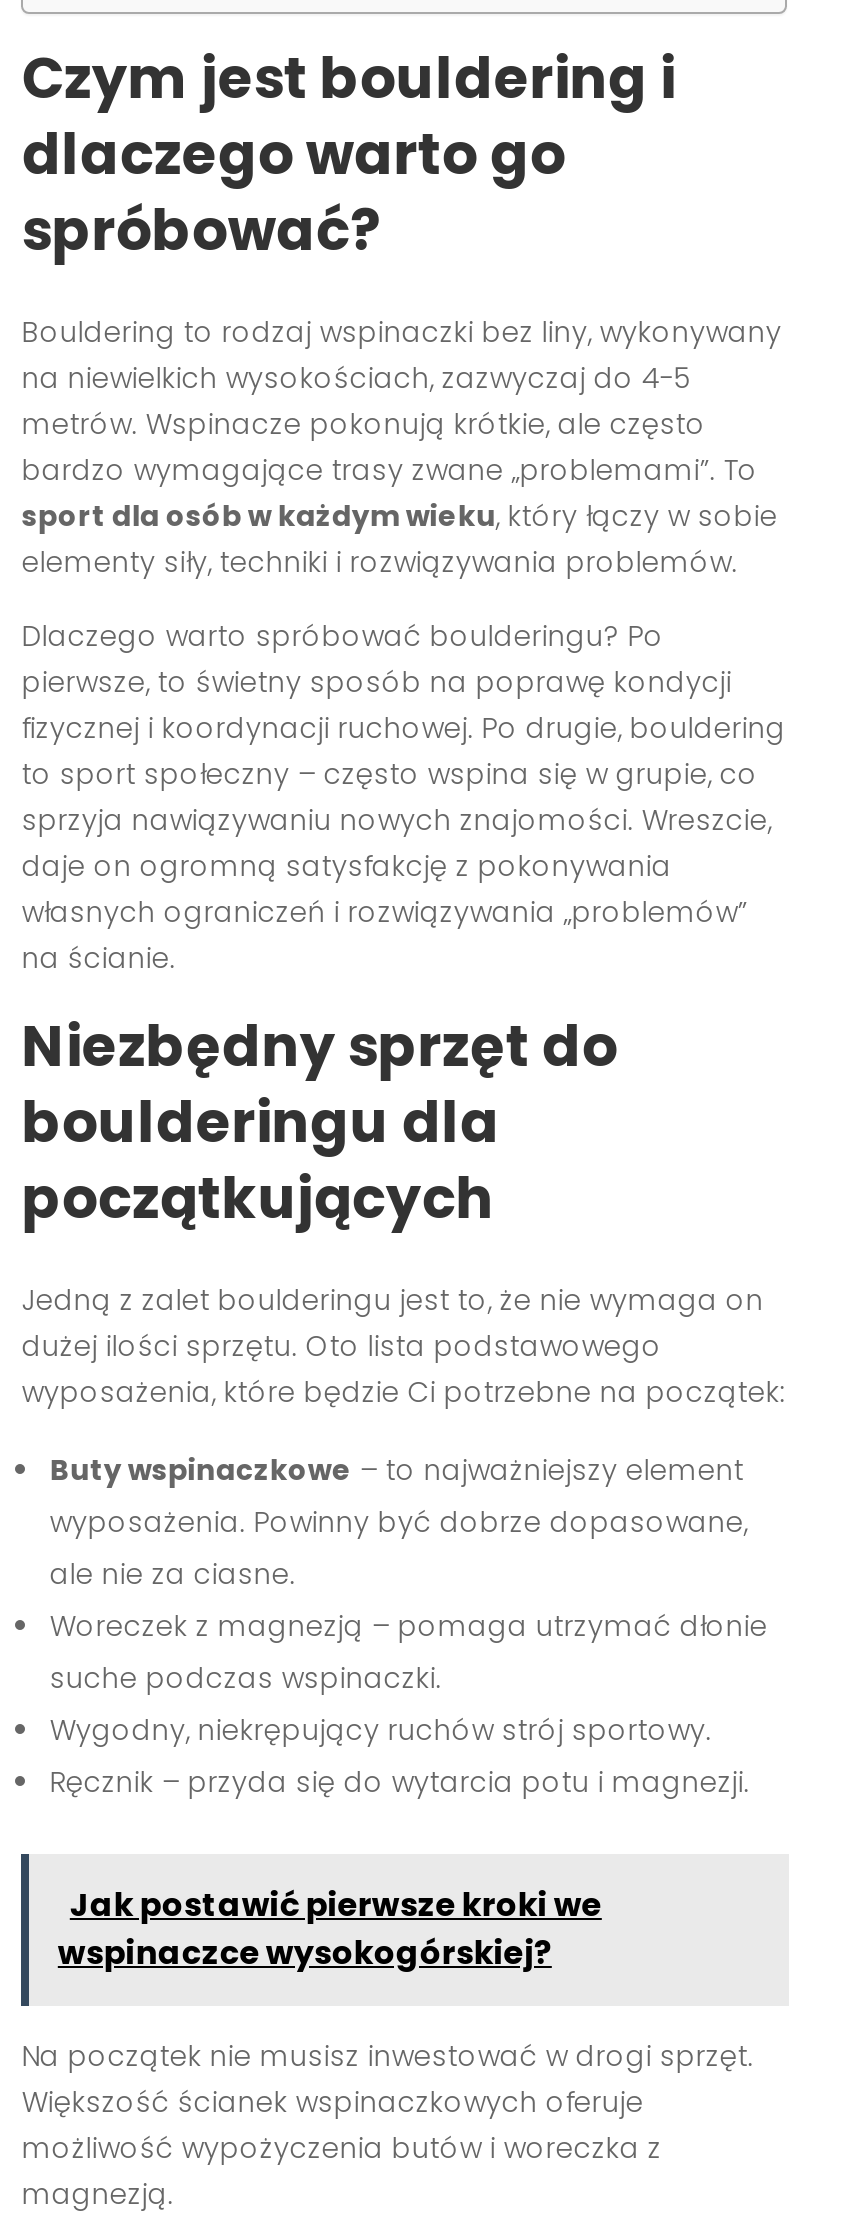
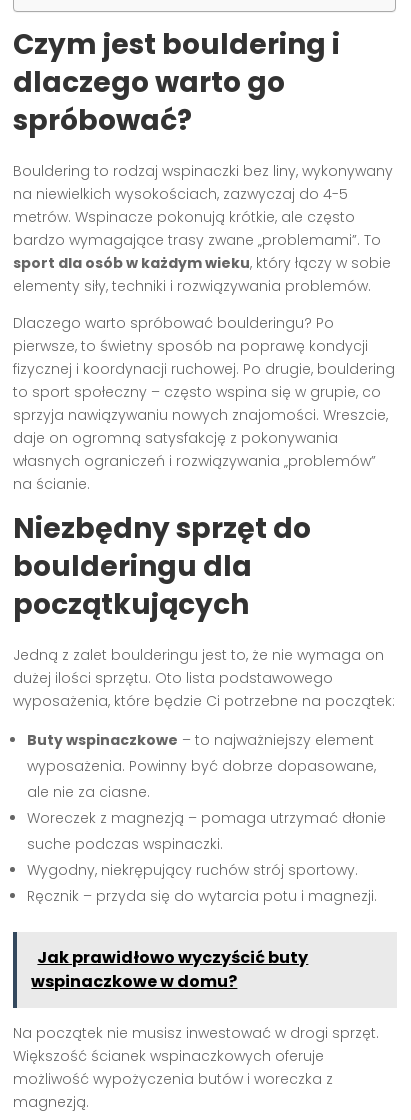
- Jak postawić pierwsze kroki we
- wspinaczce wysokogórskiej?
+ Jak prawidłowo wyczyścić buty
+ wspinaczkowe w domu?
